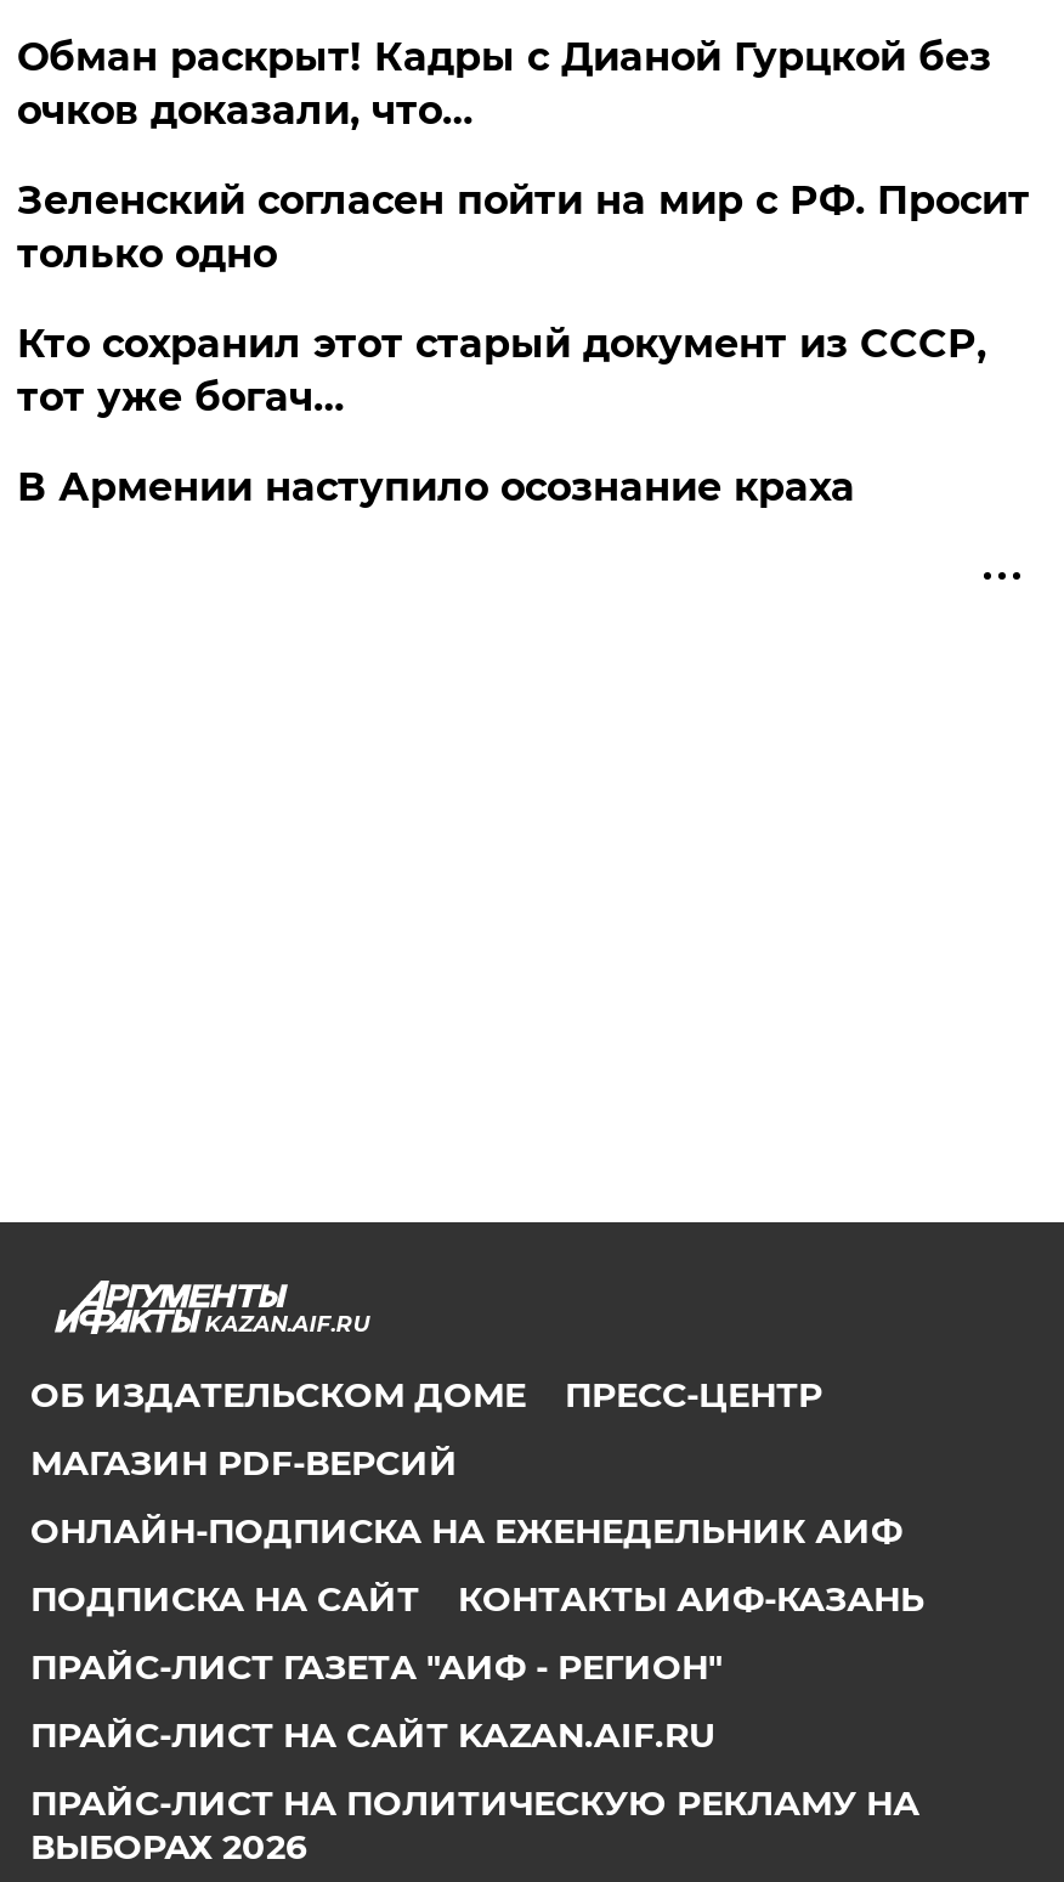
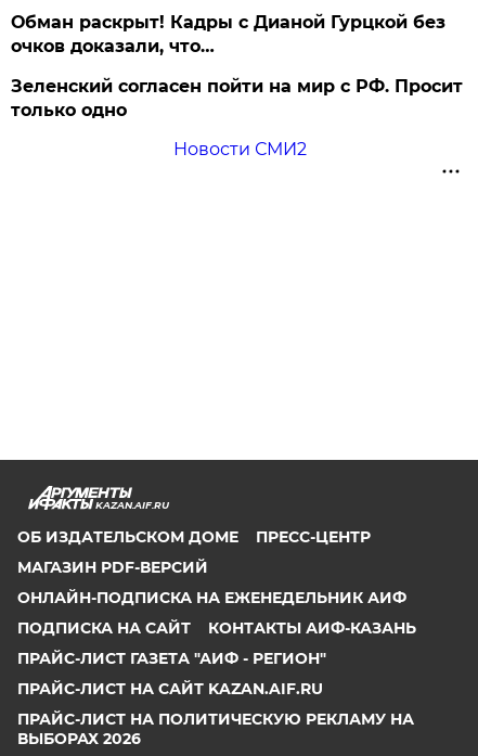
- Кто сохранил этот старый документ из СССР,
- тот уже богач…
- В Армении наступило осознание краха
+ Новости СМИ2
